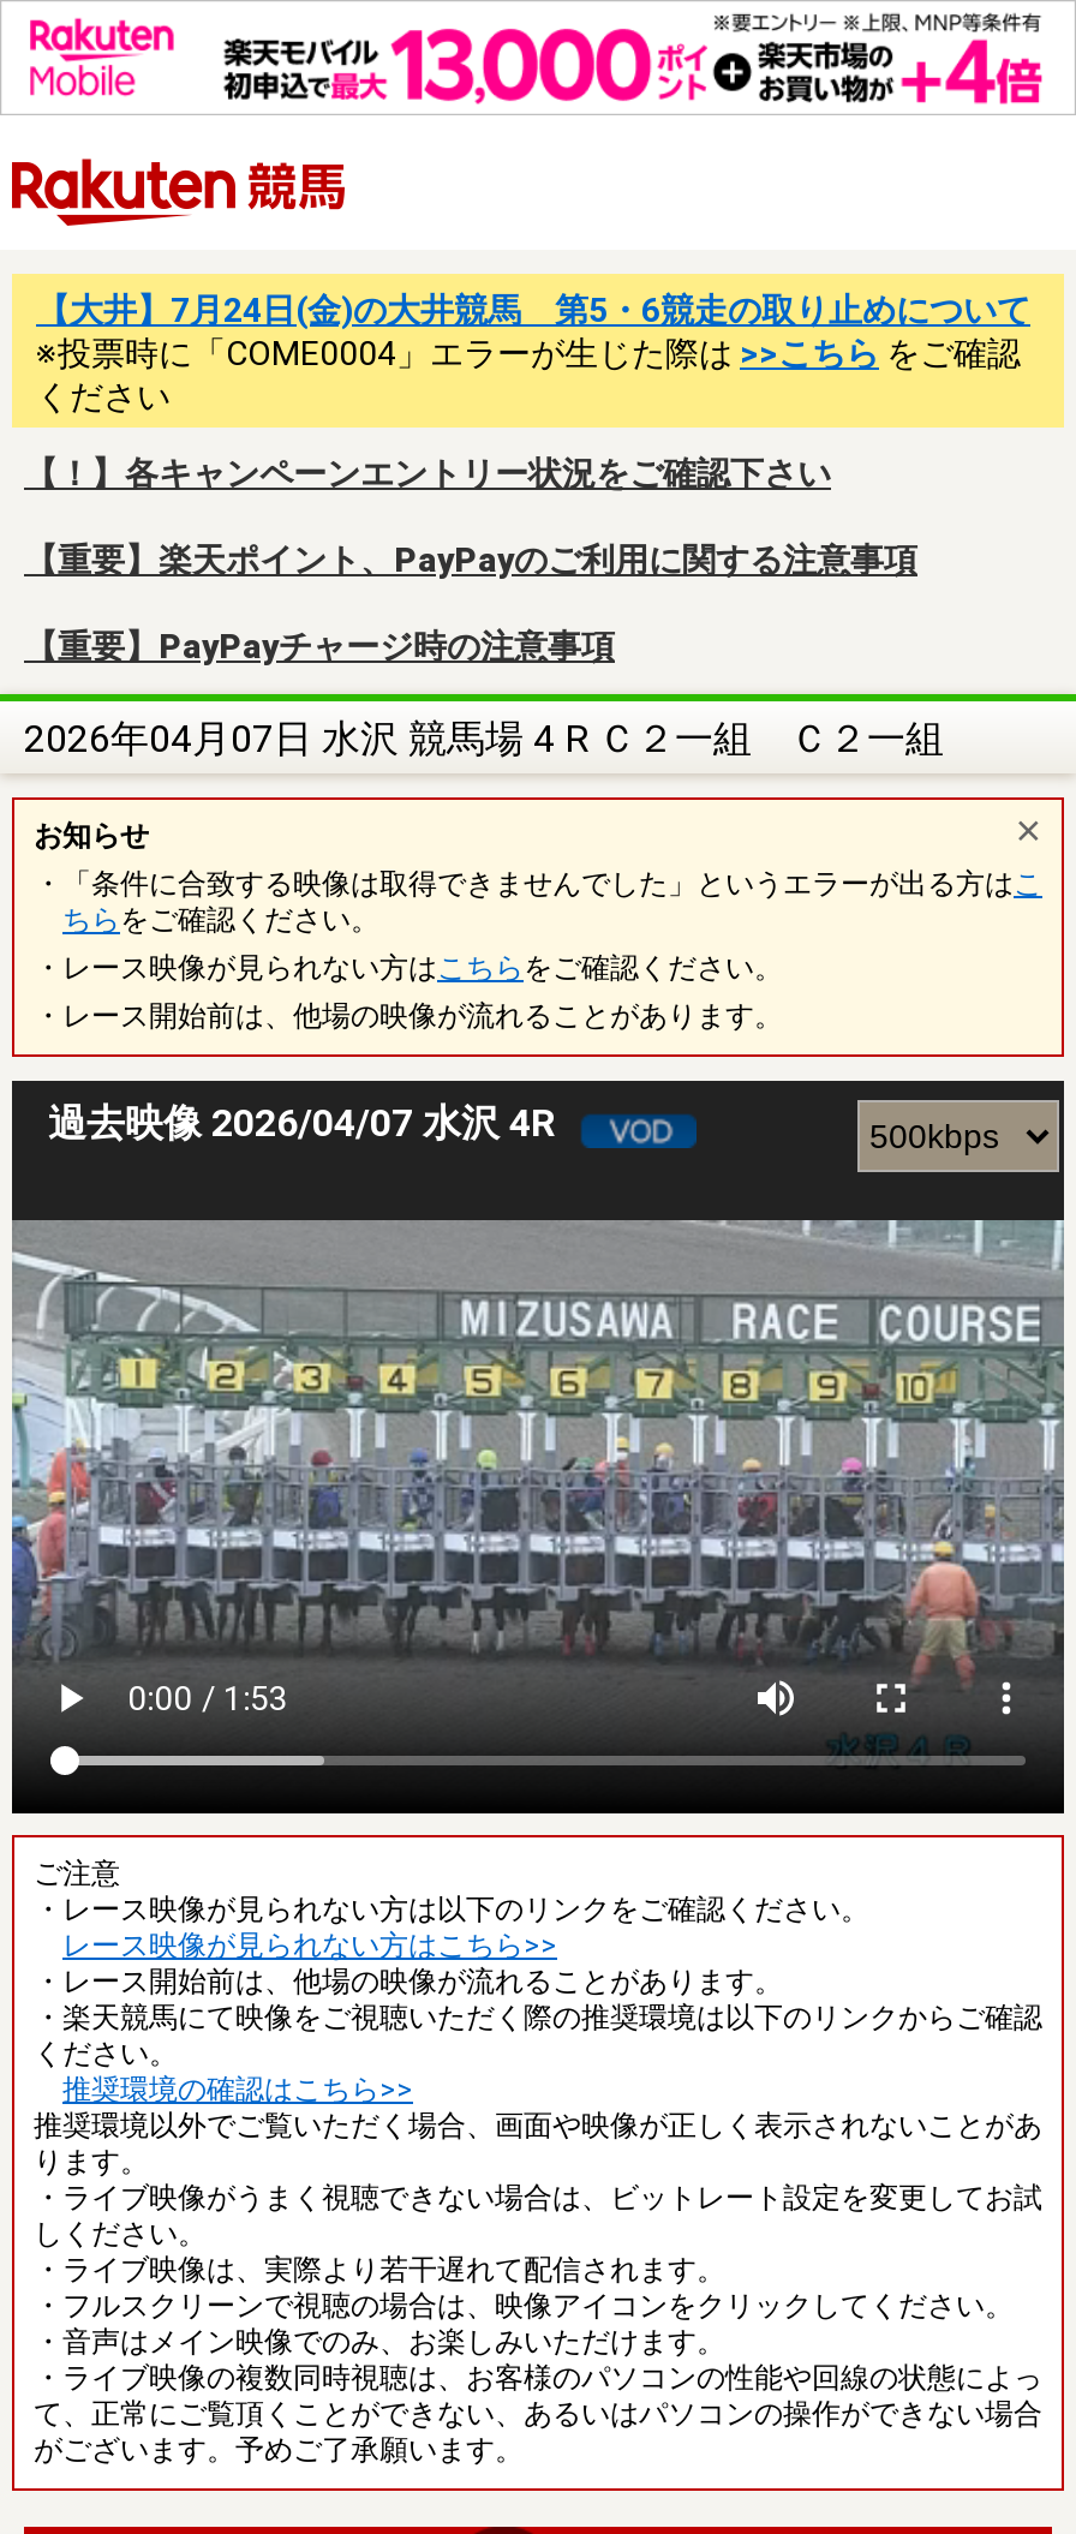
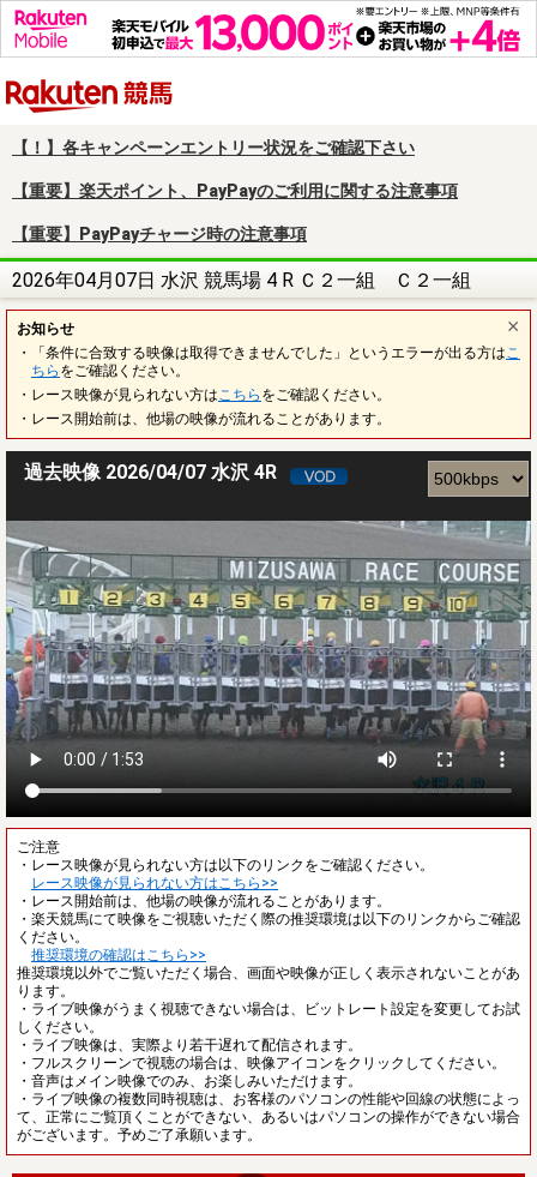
- 【大井】7月24日(金)の大井競馬 第5・6競走の取り止めについて
- ※投票時に「COME0004」エラーが生じた際は>>こちらをご確認
- ください
